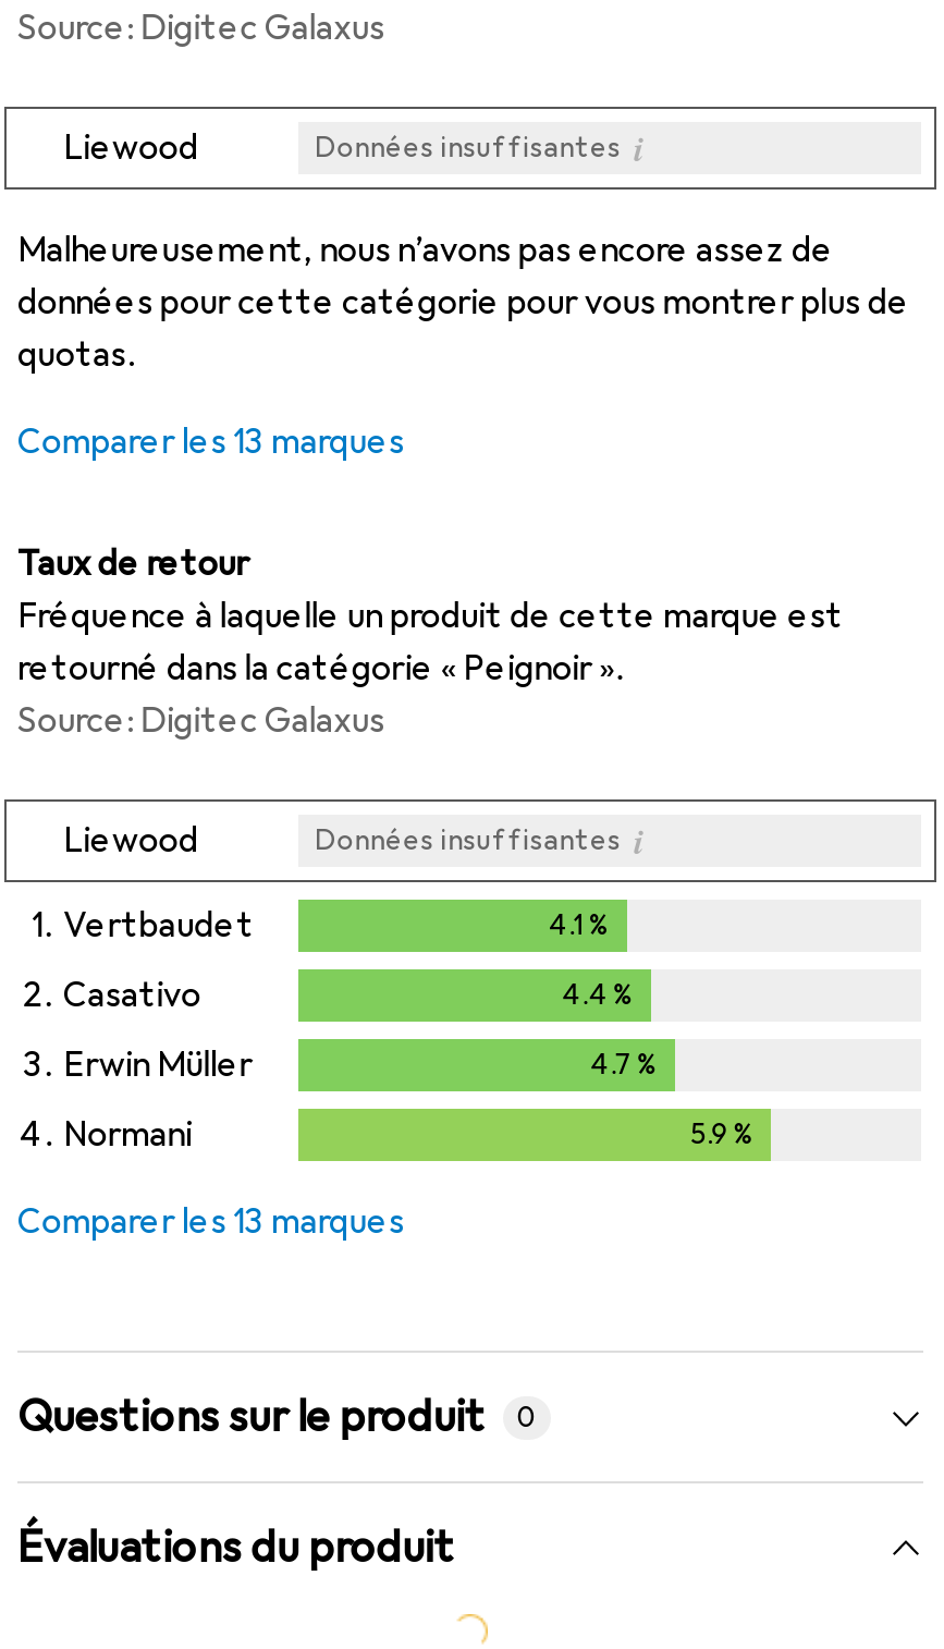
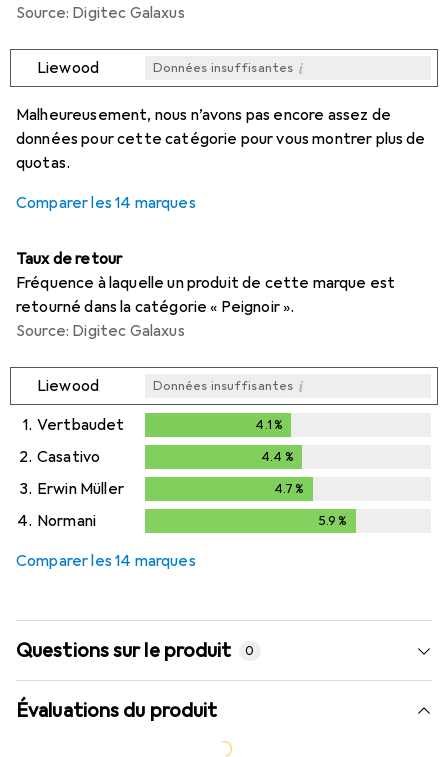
- Comparer les 13 marques
+ Comparer les 14 marques

- Comparer les 13 marques
+ Comparer les 14 marques
